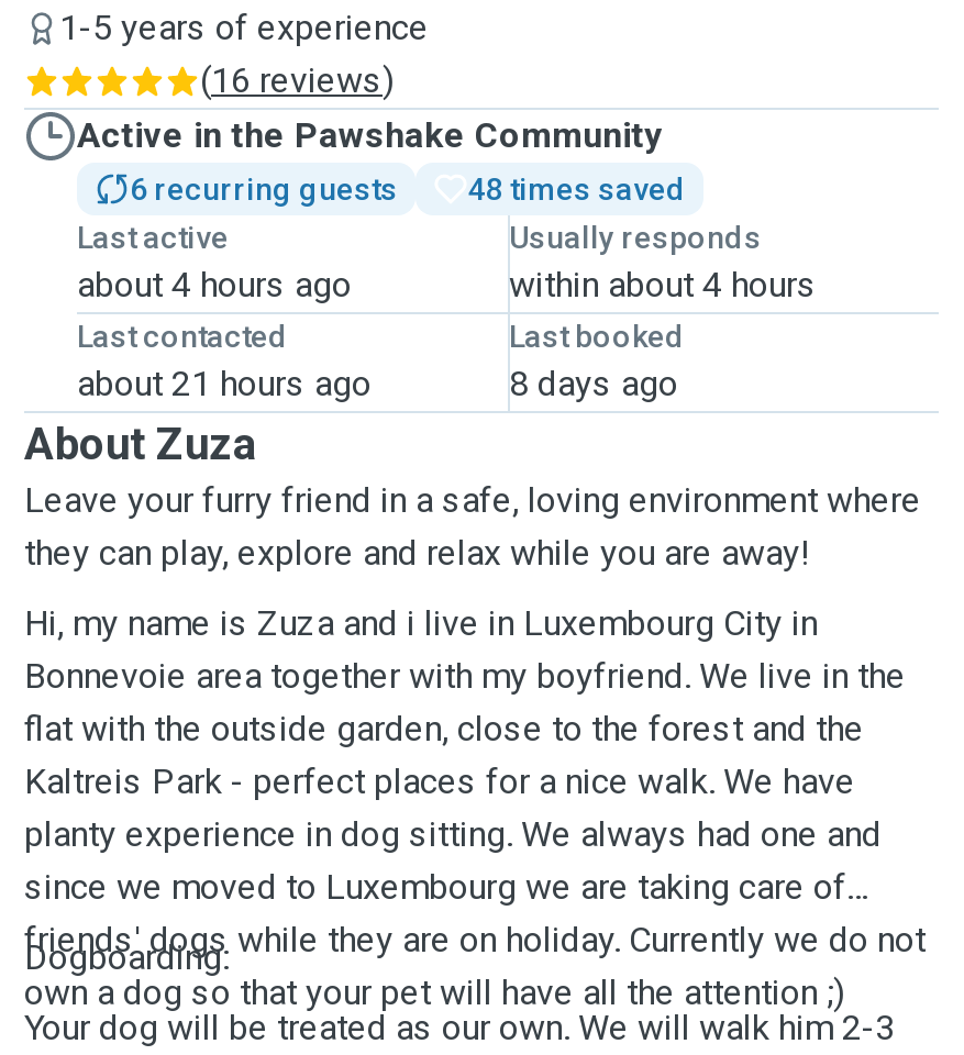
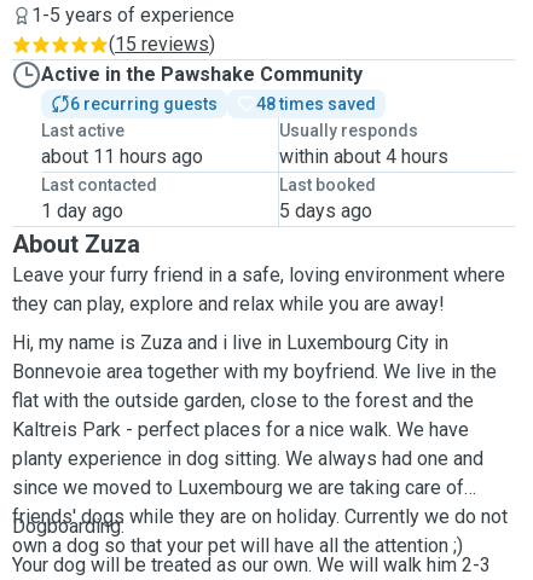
- (16 reviews)
+ (15 reviews)

- about 4 hours ago
+ about 11 hours ago

- about 21 hours ago
+ 1 day ago

- 8 days ago
+ 5 days ago
